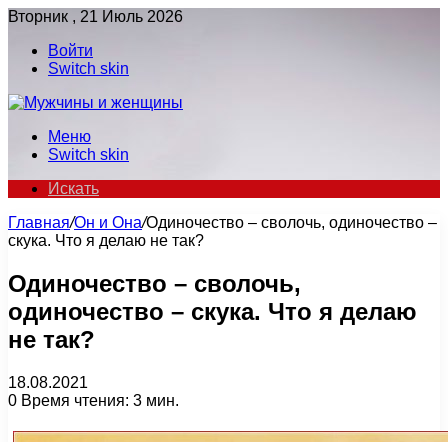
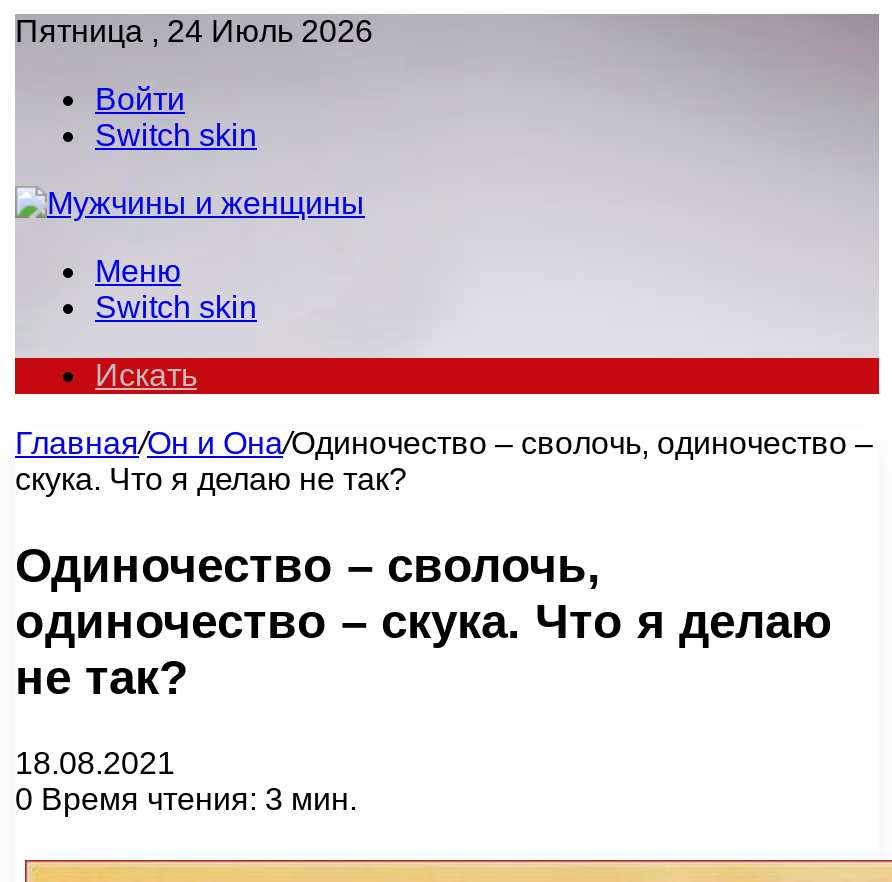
- Вторник , 21 Июль 2026
+ Пятница , 24 Июль 2026
